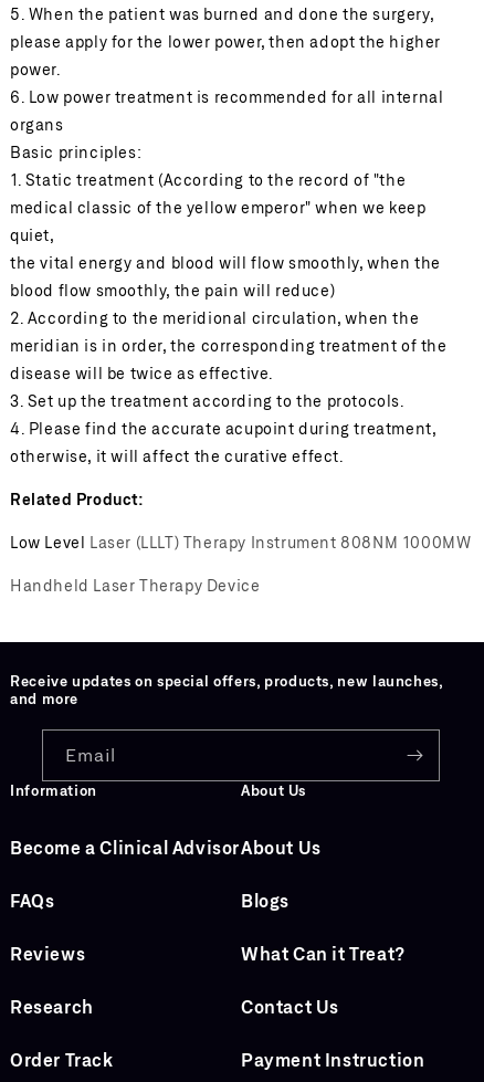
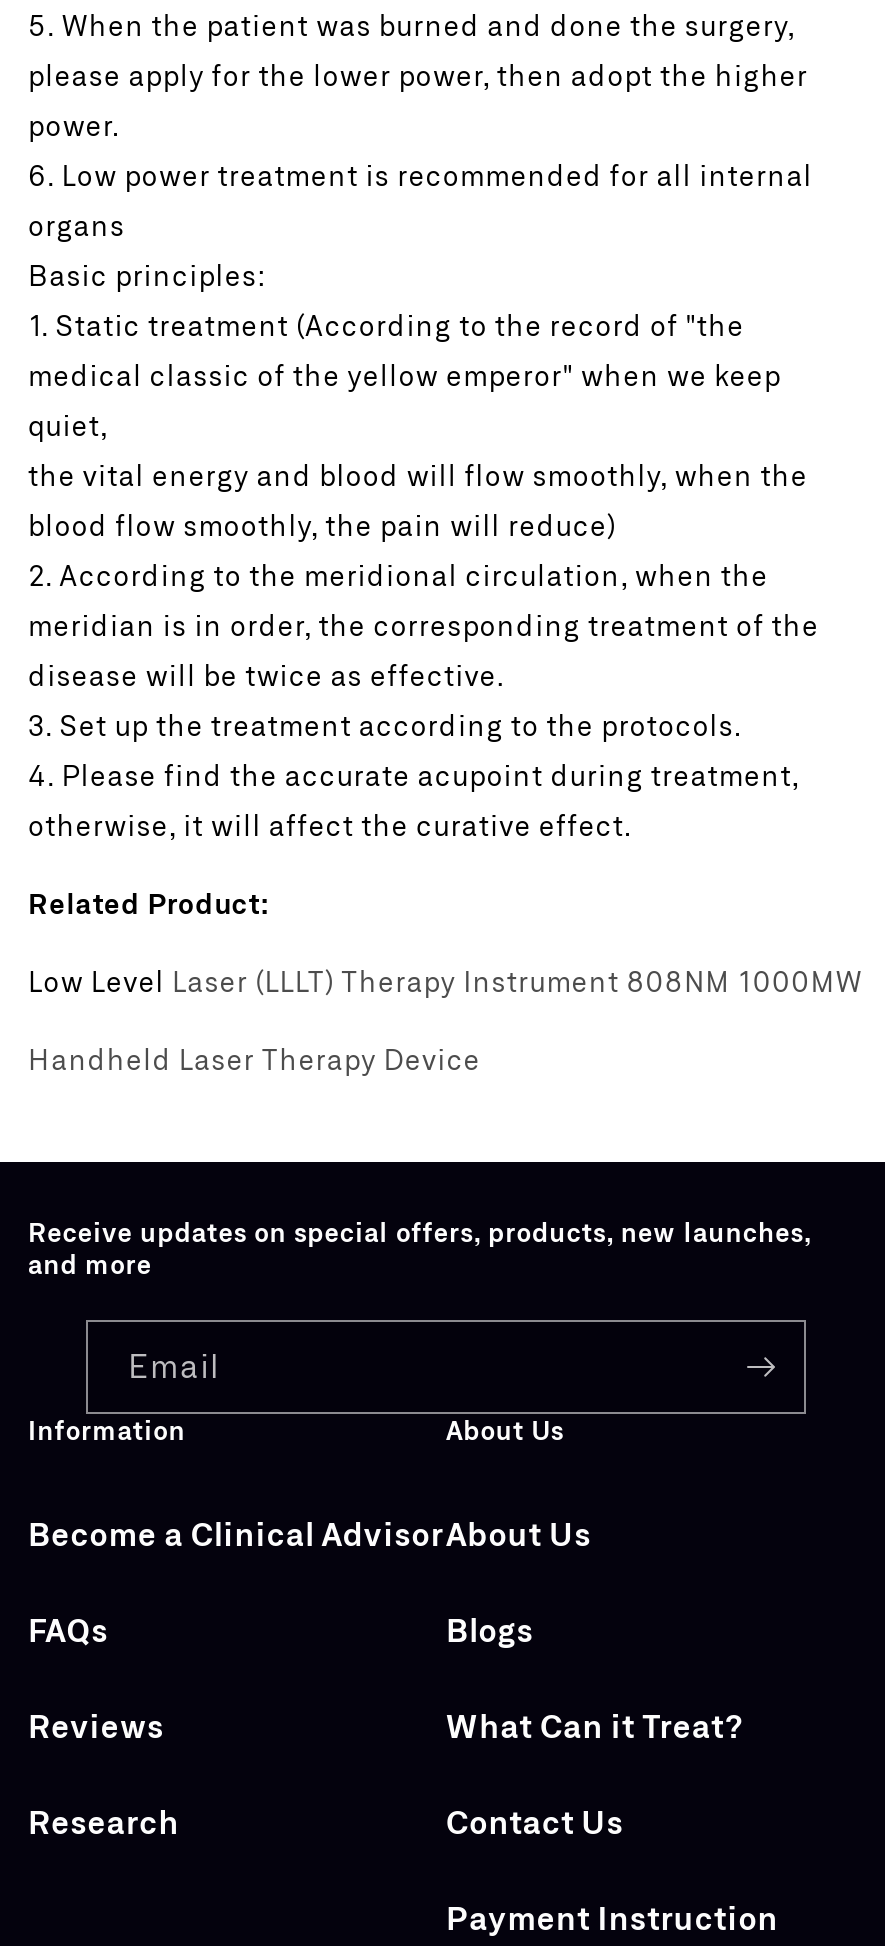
- Order Track
